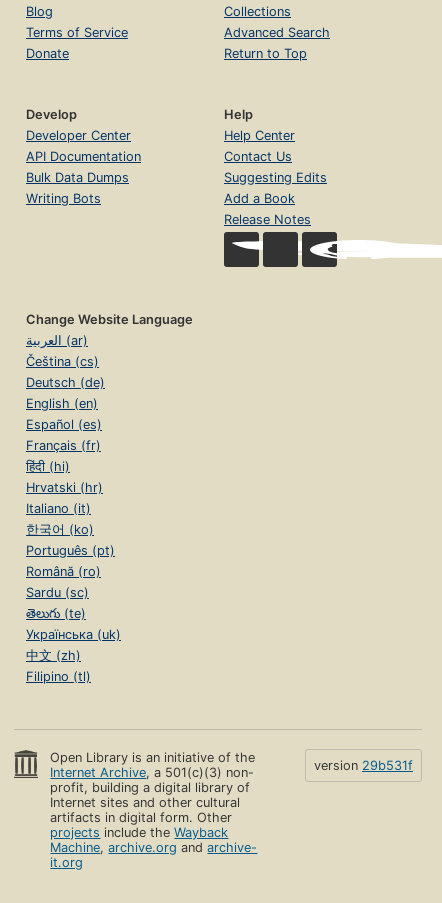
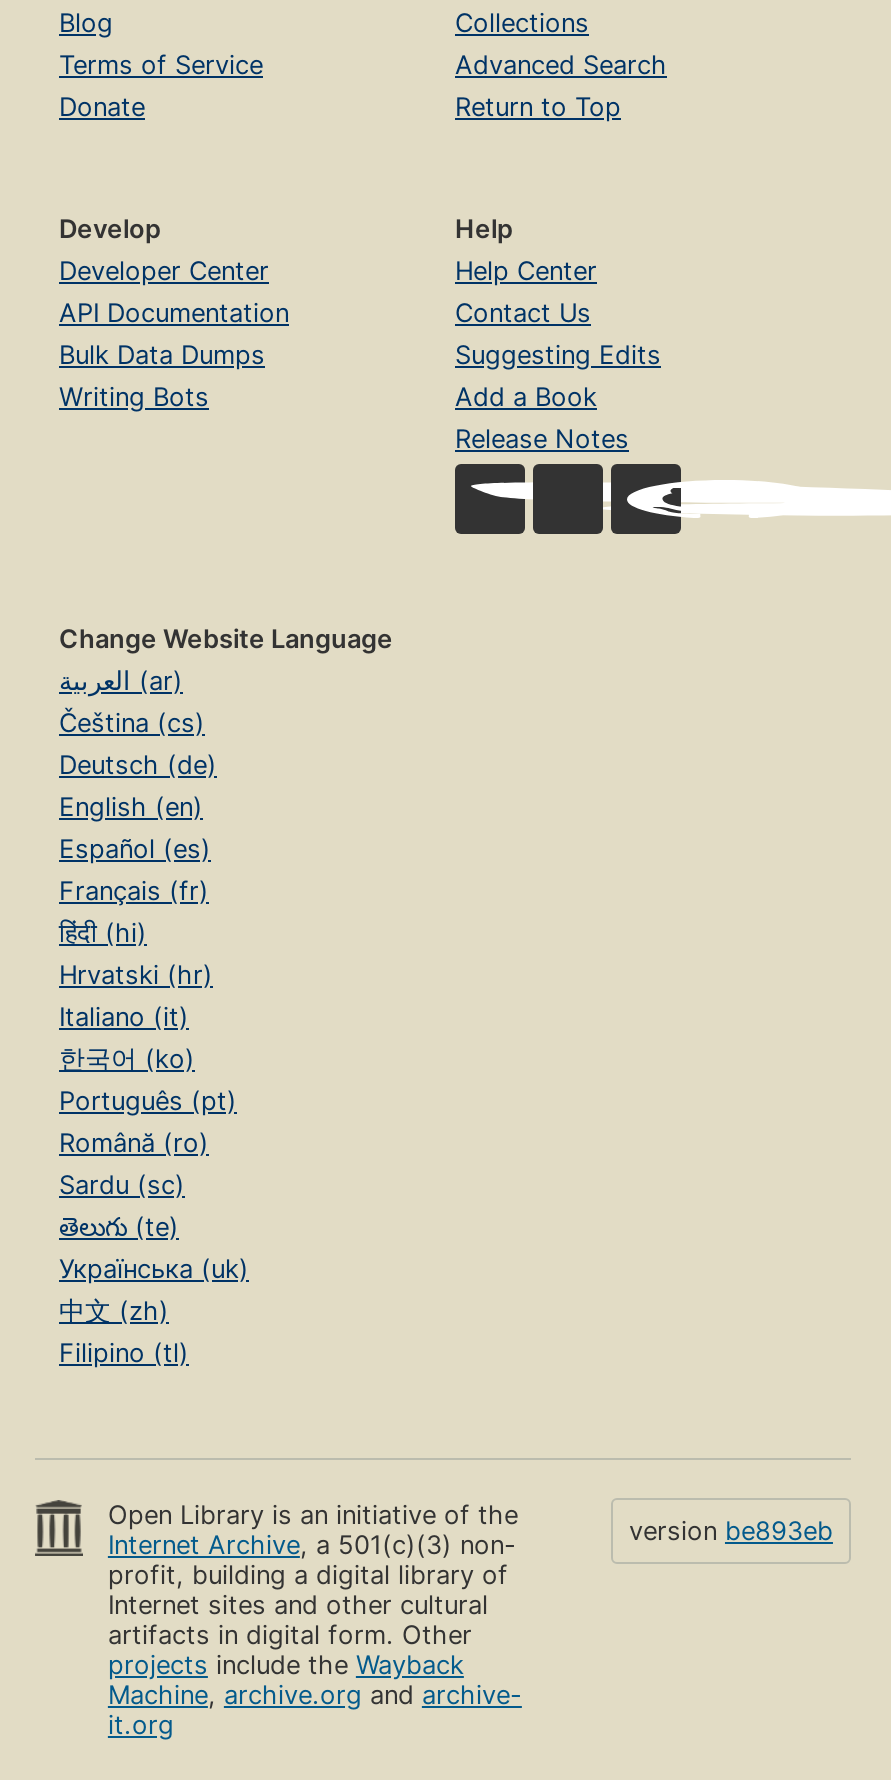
- version 29b531f
+ version be893eb
